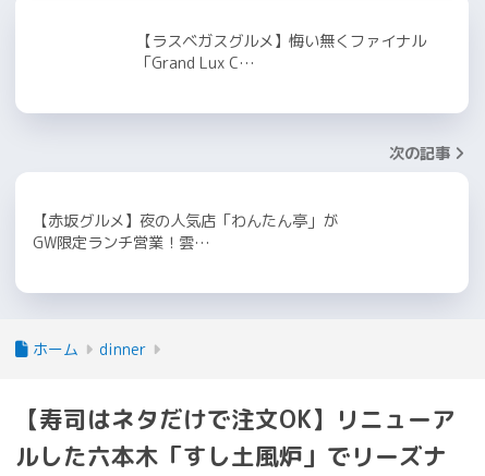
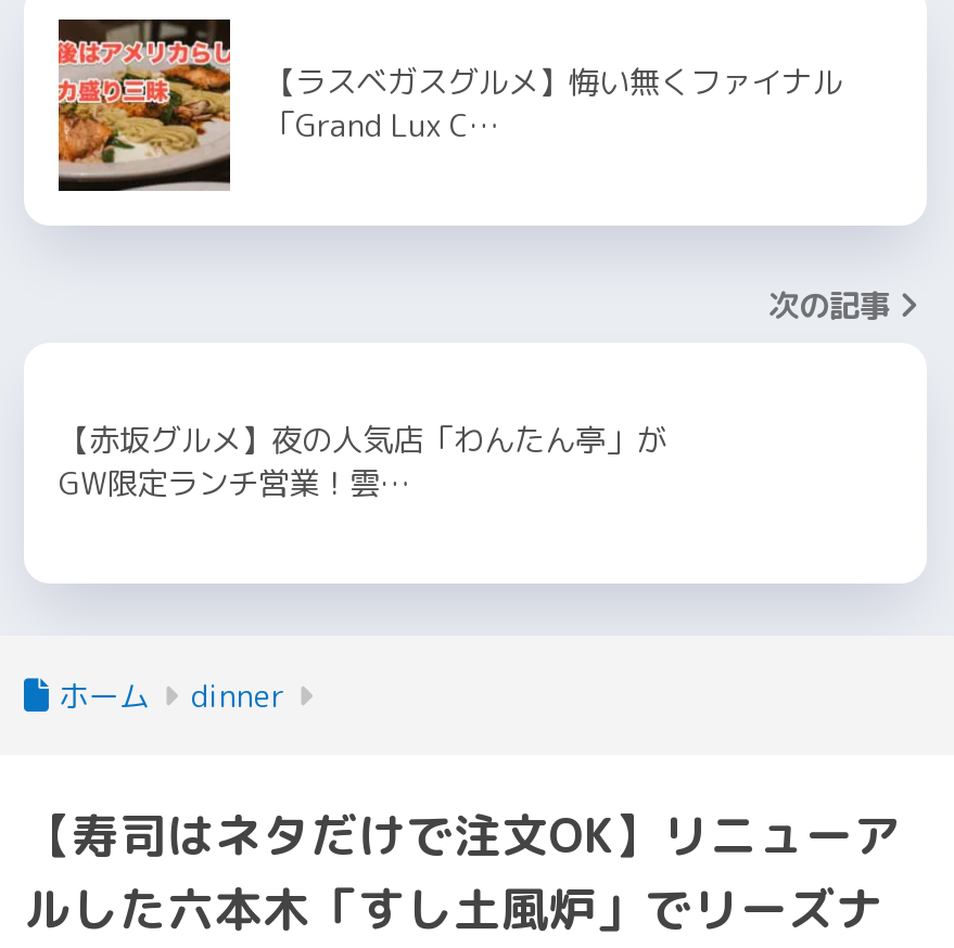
+ [image]
